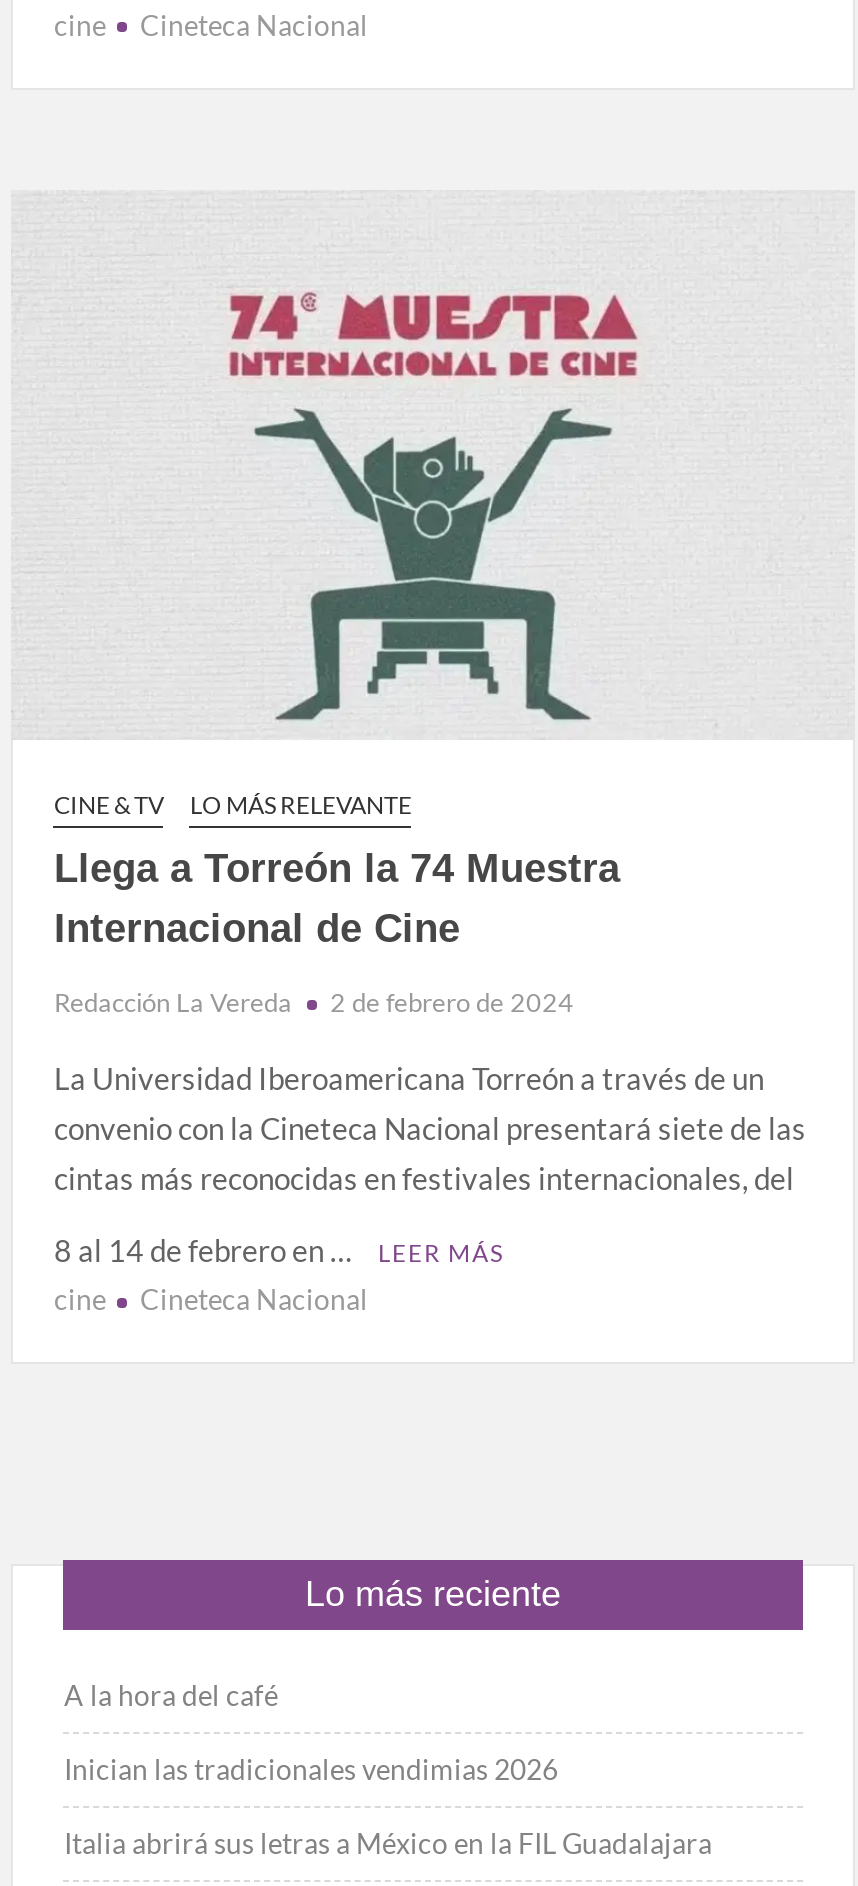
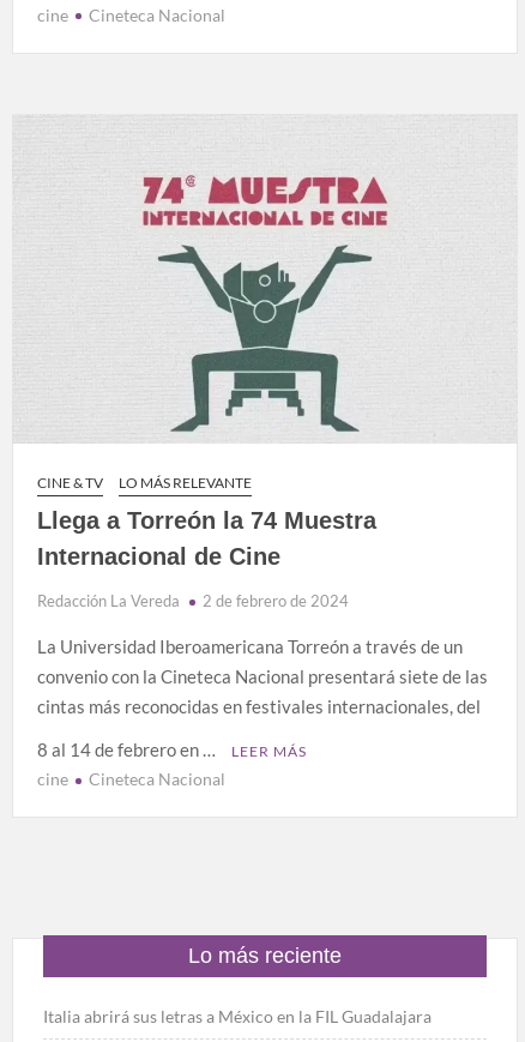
- A la hora del café
- Inician las tradicionales vendimias 2026
